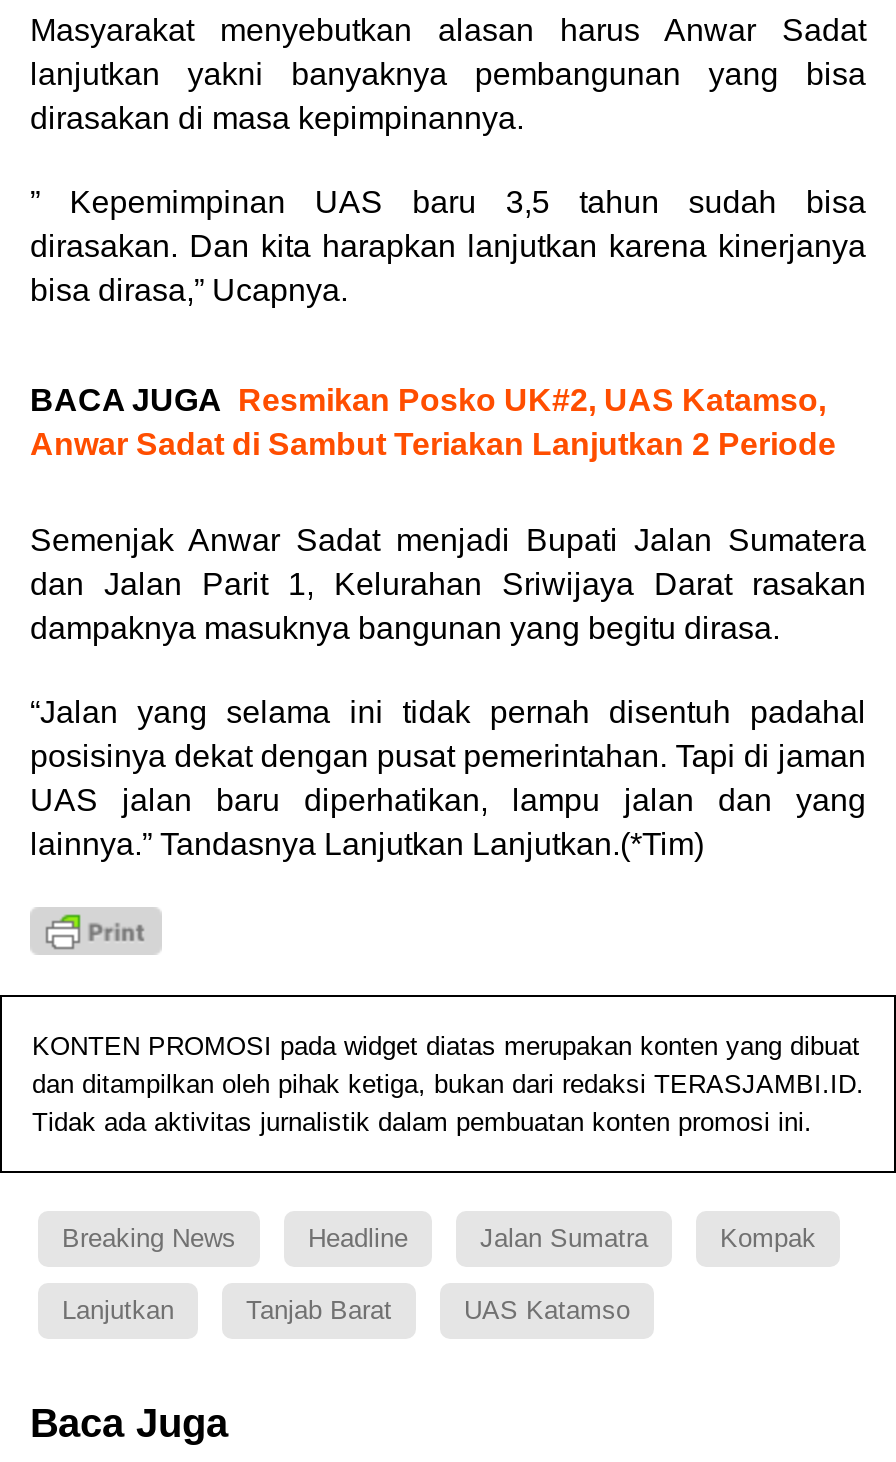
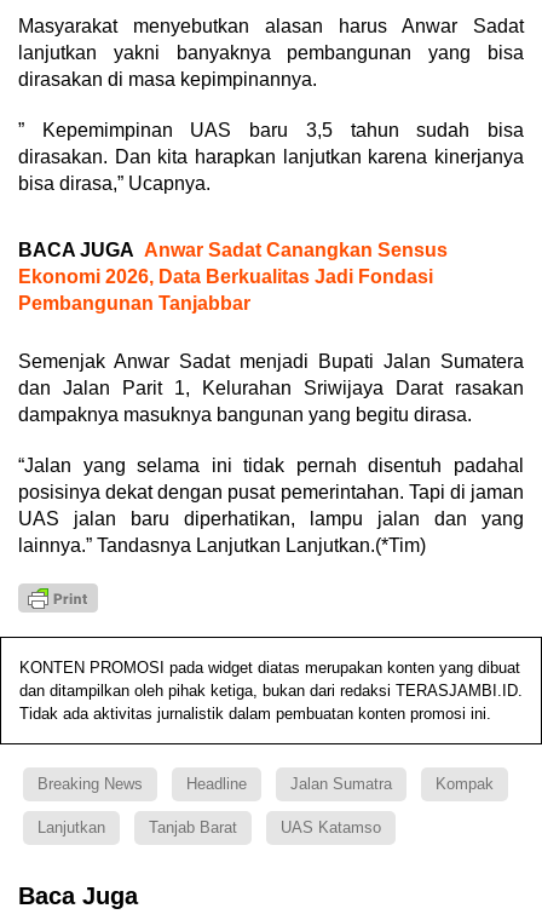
- BACA JUGA Resmikan Posko UK#2, UAS Katamso,
- Anwar Sadat di Sambut Teriakan Lanjutkan 2 Periode
+ BACA JUGA Anwar Sadat Canangkan Sensus
+ Ekonomi 2026, Data Berkualitas Jadi Fondasi
+ Pembangunan Tanjabbar
